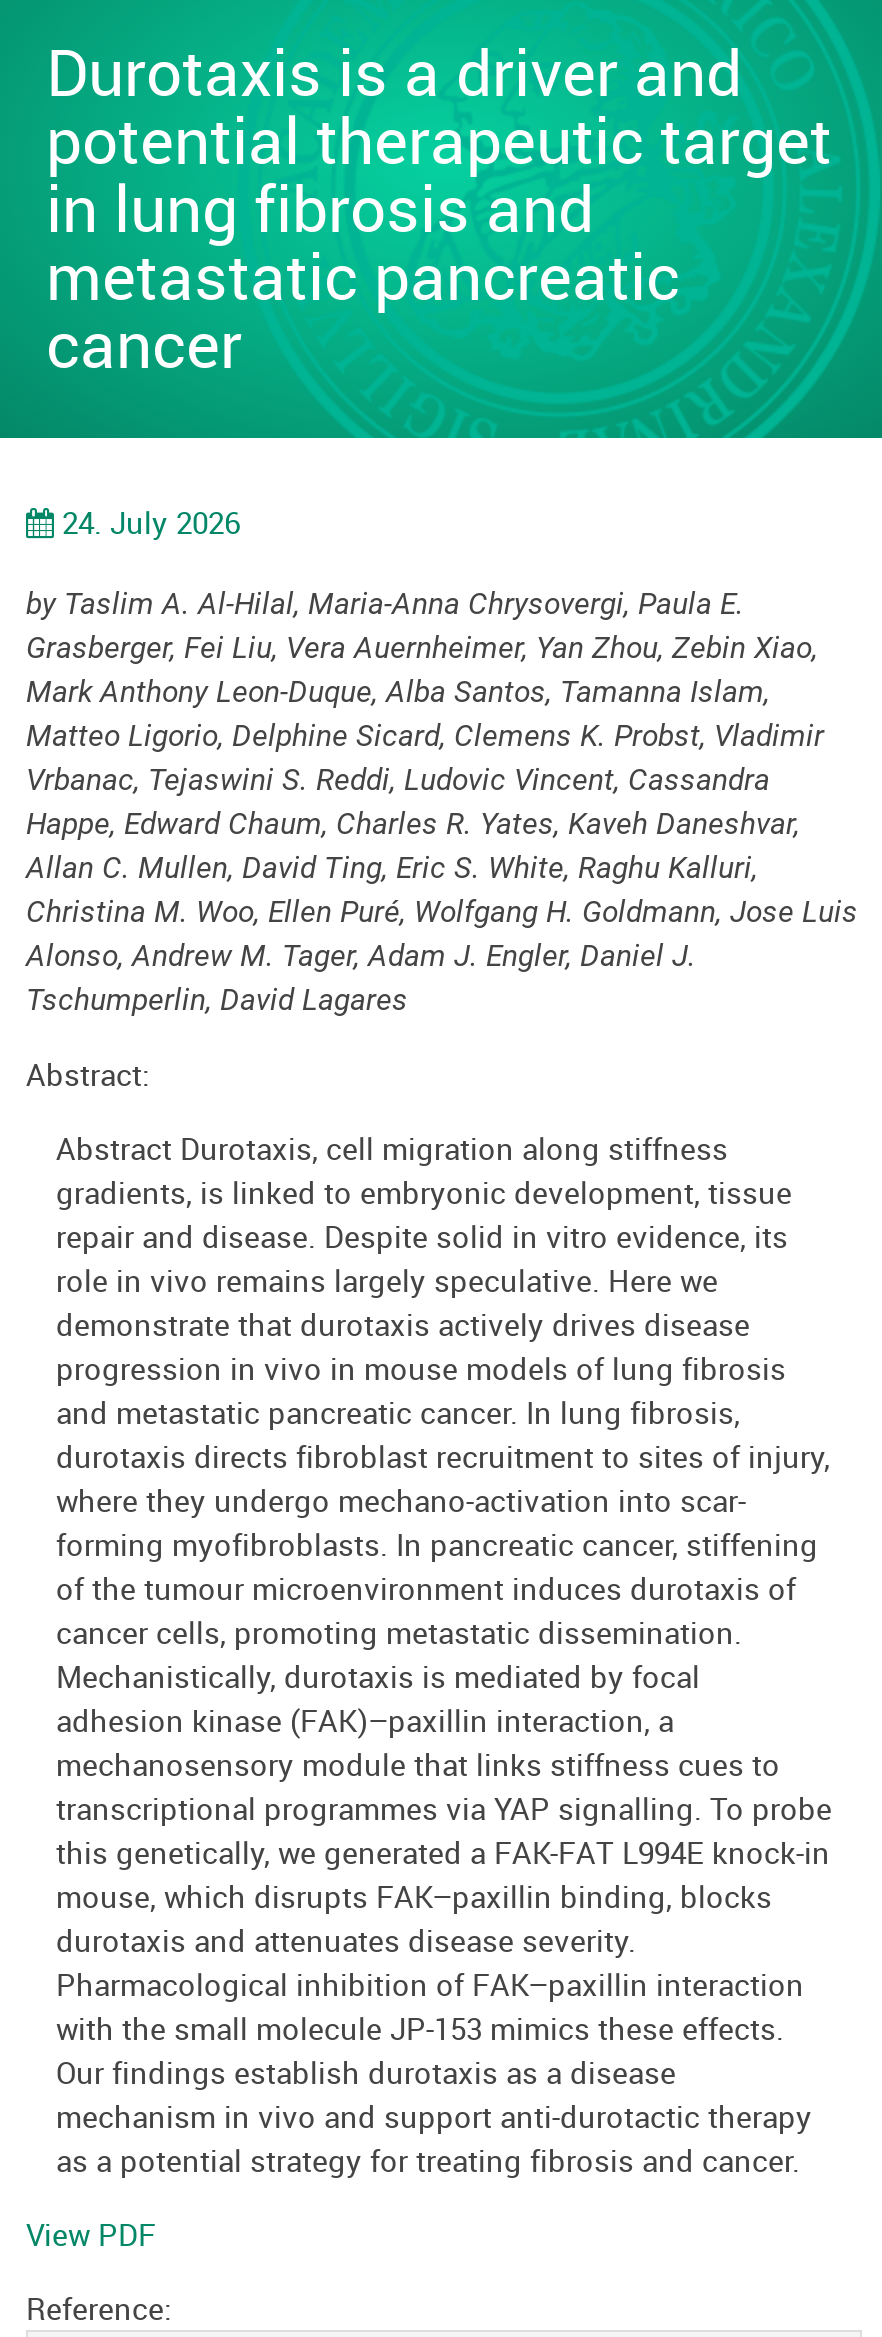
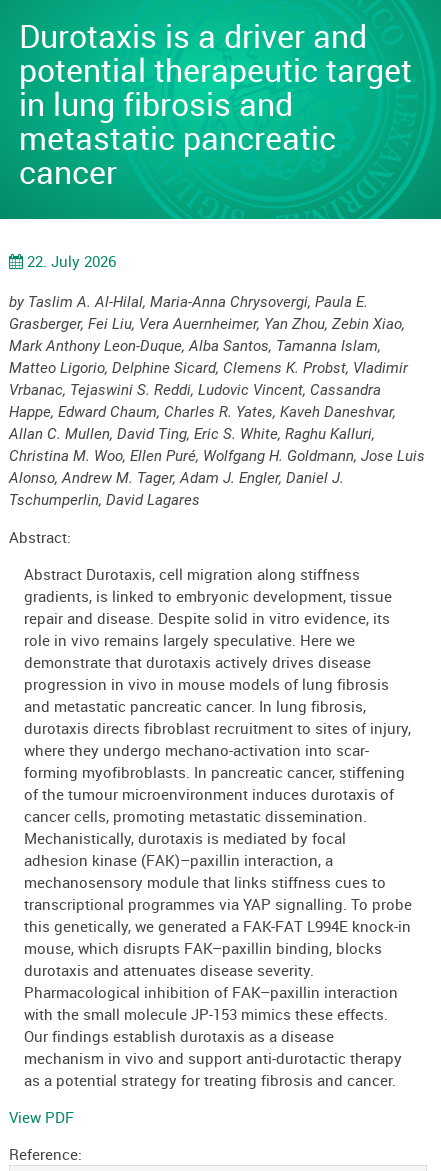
- 24. July 2026
+ 22. July 2026
